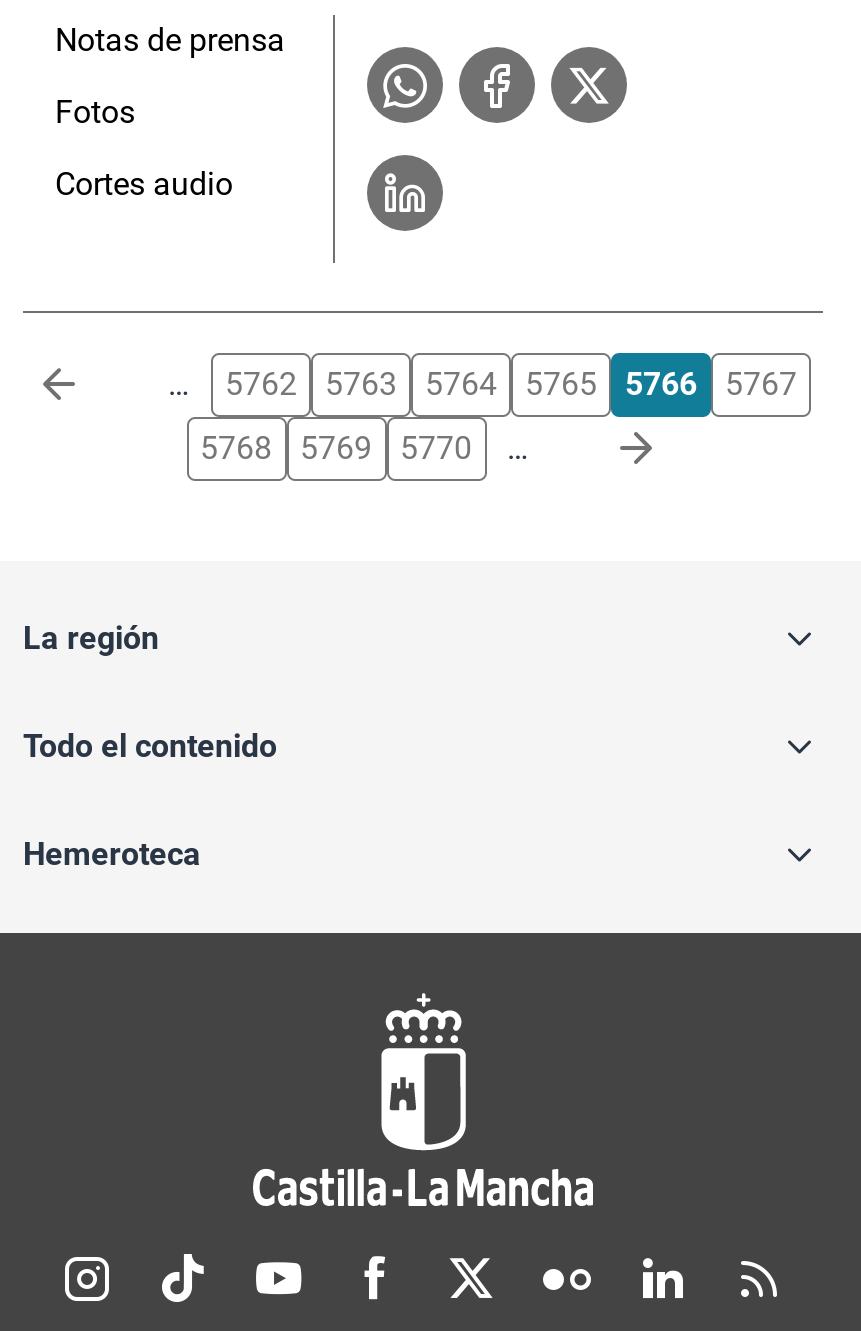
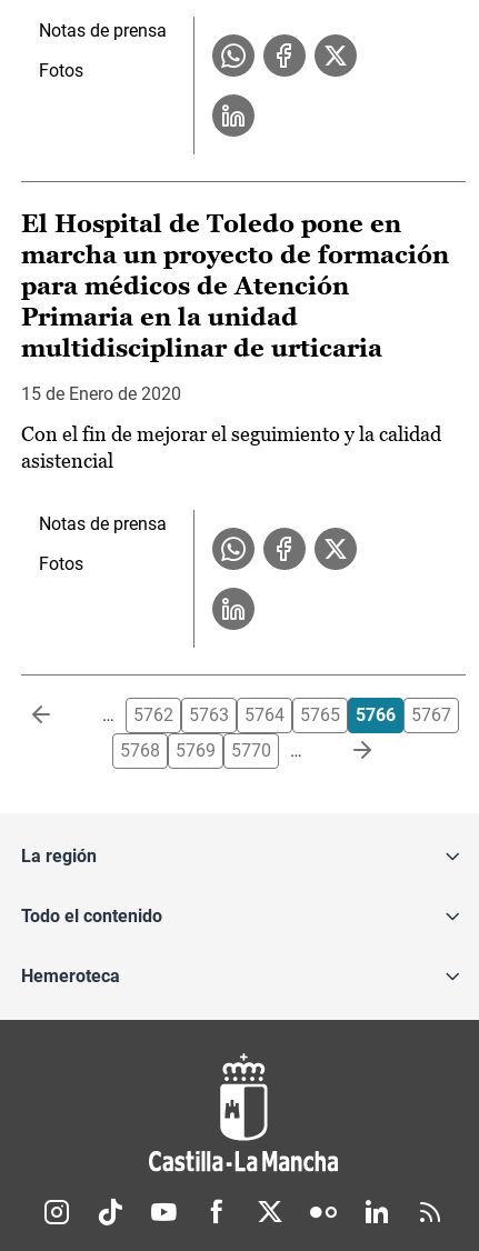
- Cortes audio
+ El Hospital de Toledo pone en
+ marcha un proyecto de formación
+ para médicos de Atención
+ Primaria en la unidad
+ multidisciplinar de urticaria
+ 15 de Enero de 2020
+ Con el fin de mejorar el seguimiento y la calidad
+ asistencial
+ Notas de prensa
+ Fotos
